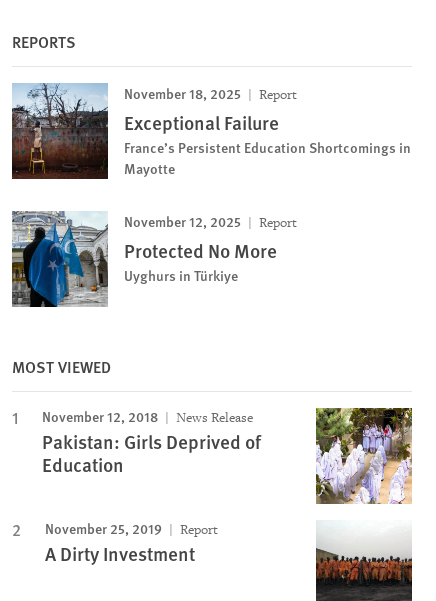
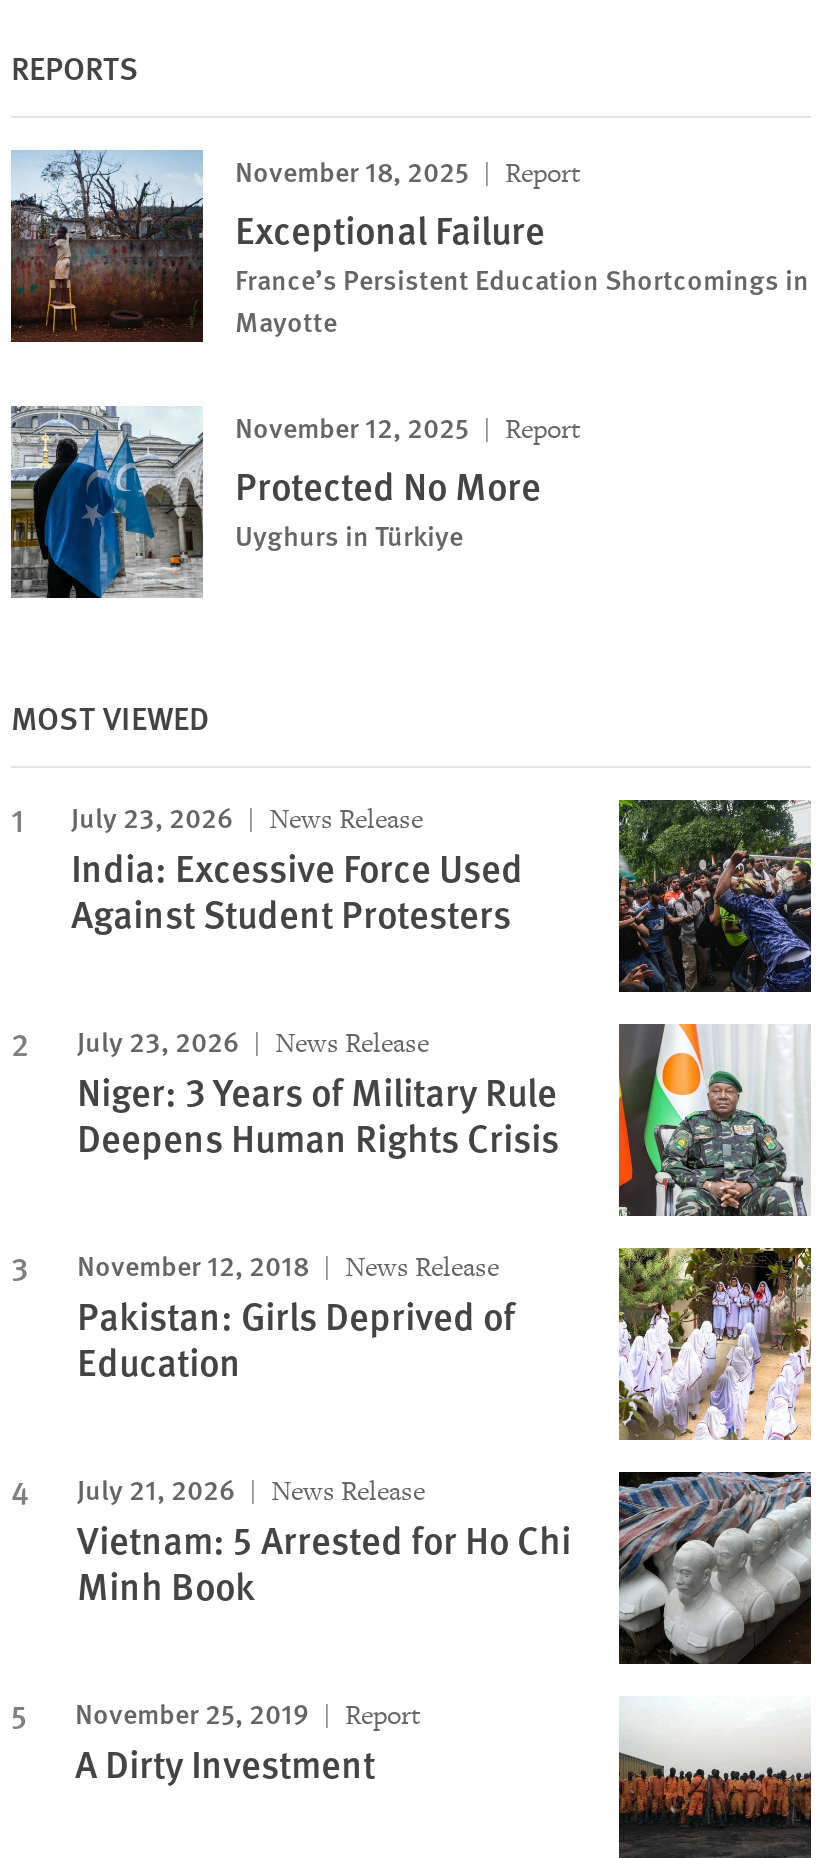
+ [image]
+ July 23, 2026
+ News Release
+ India: Excessive Force Used
+ Against Student Protesters
+ July 23, 2026
+ News Release
+ Niger: 3 Years of Military Rule
+ Deepens Human Rights Crisis

+ [image]

+ [image]
+ July 21, 2026
+ News Release
+ Vietnam: 5 Arrested for Ho Chi
+ Minh Book
